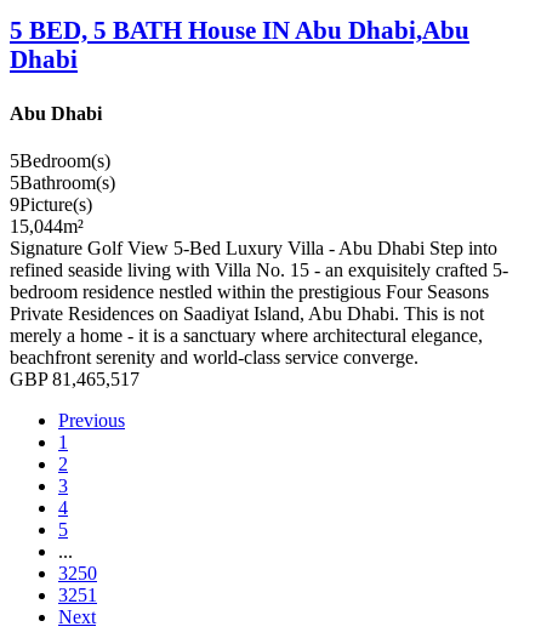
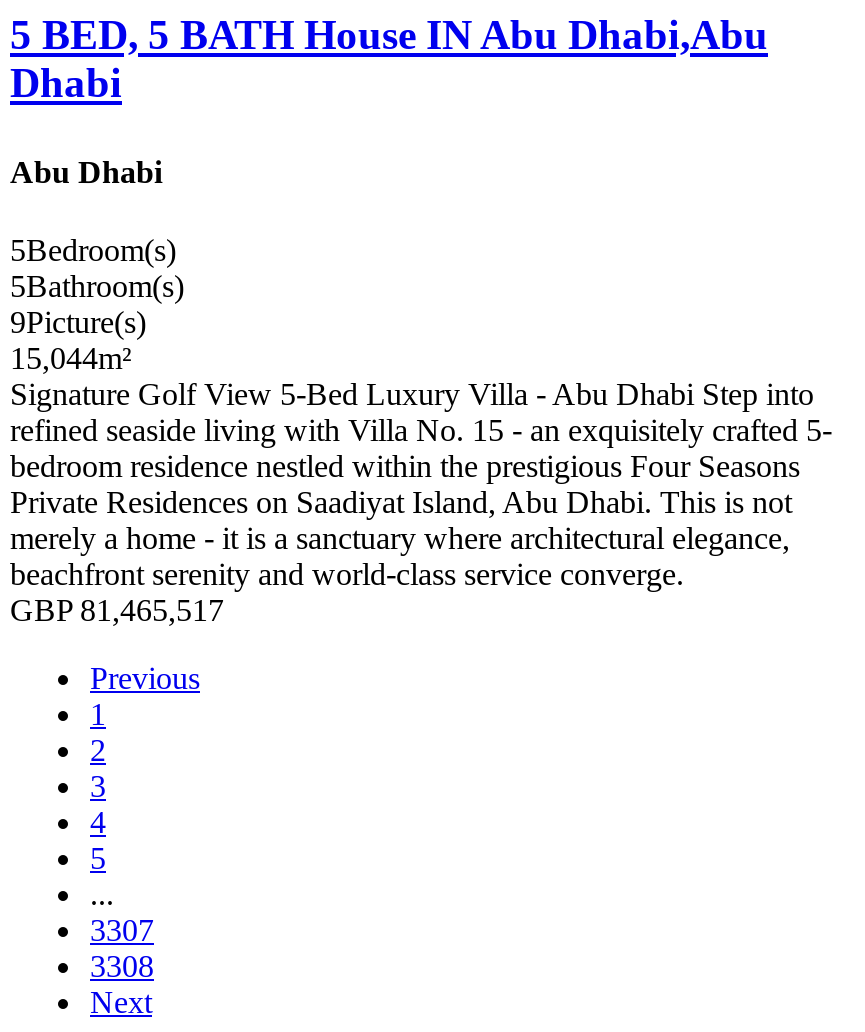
- 3250
+ 3307

- 3251
+ 3308
